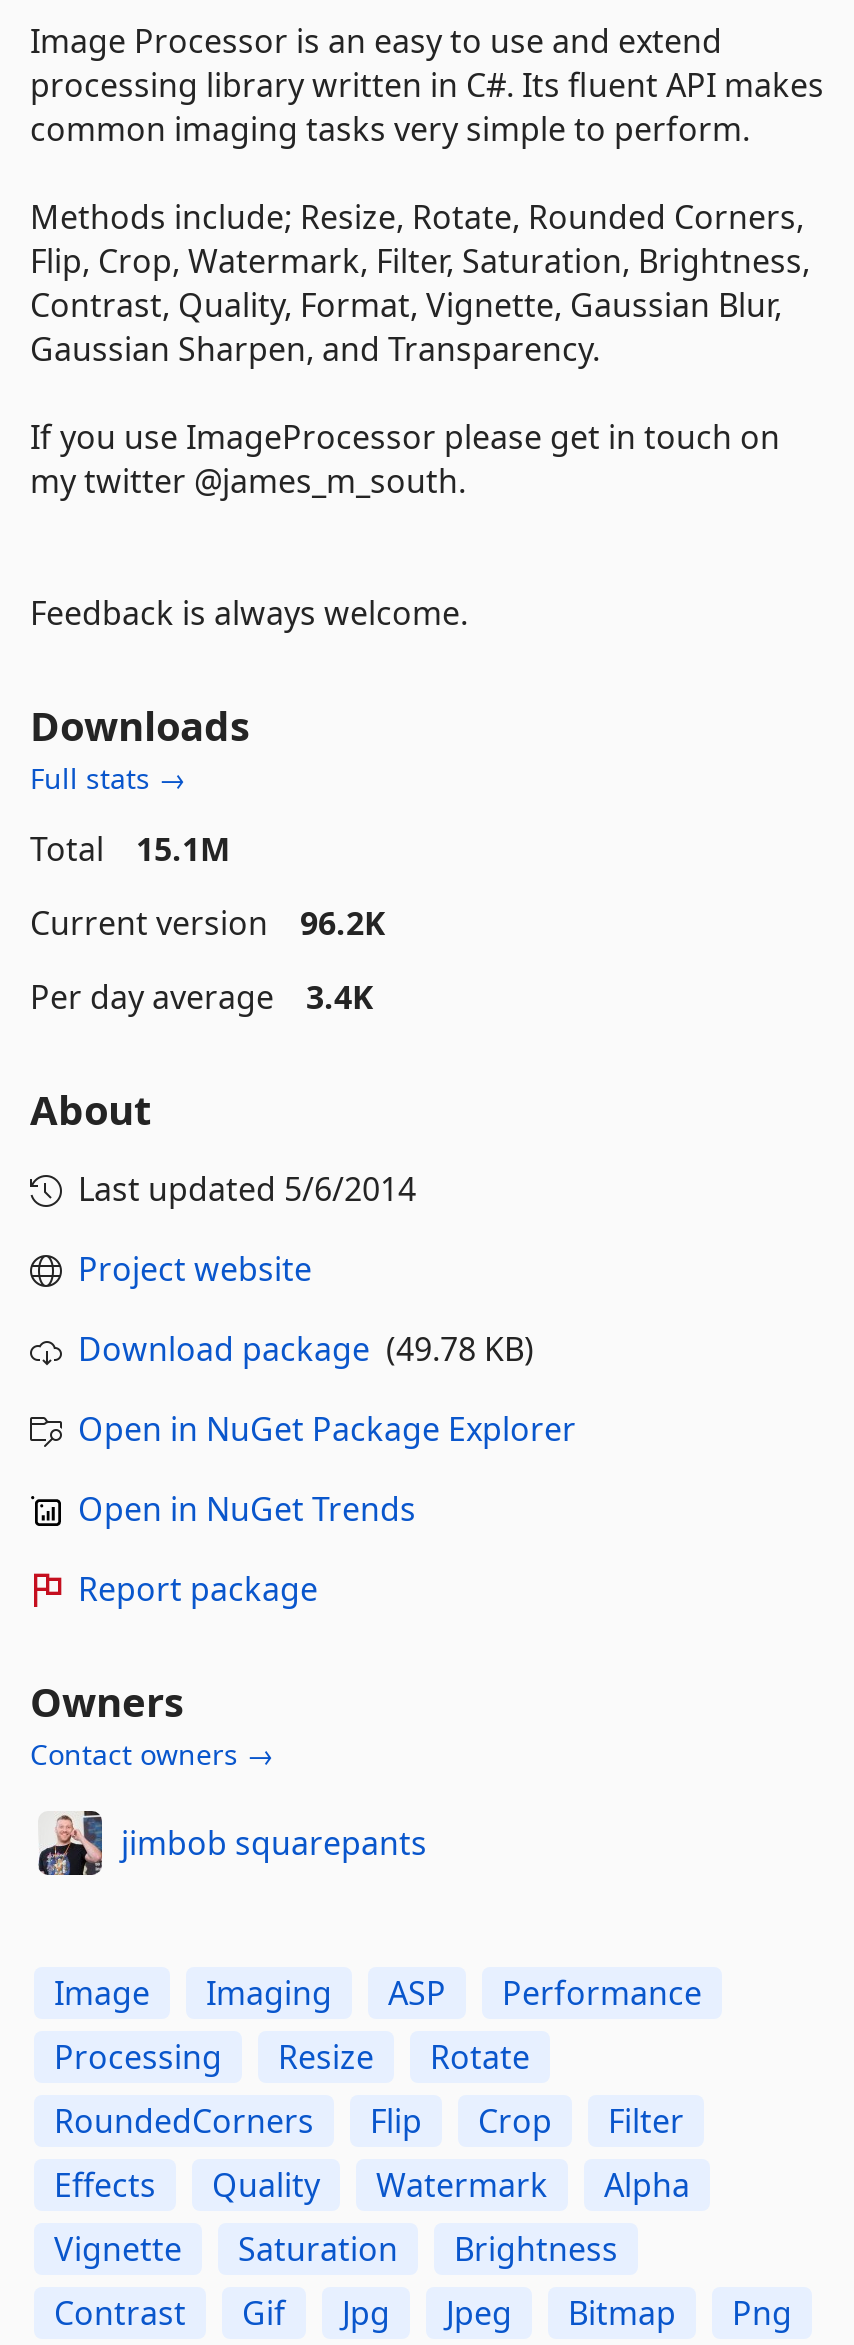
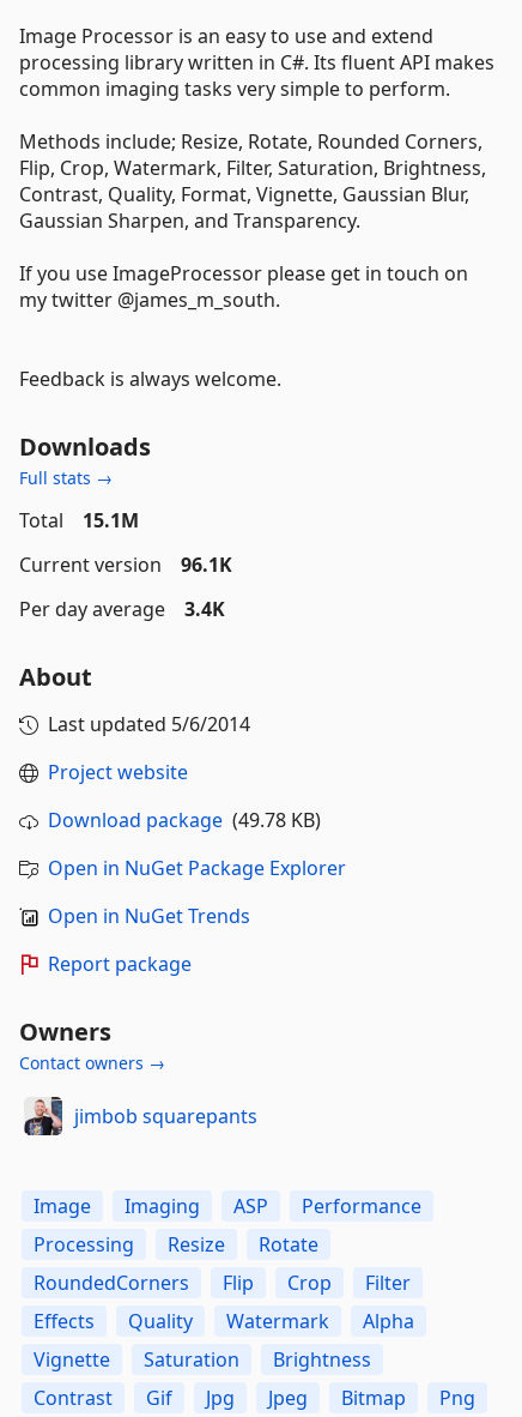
- Current version 96.2K
+ Current version 96.1K
